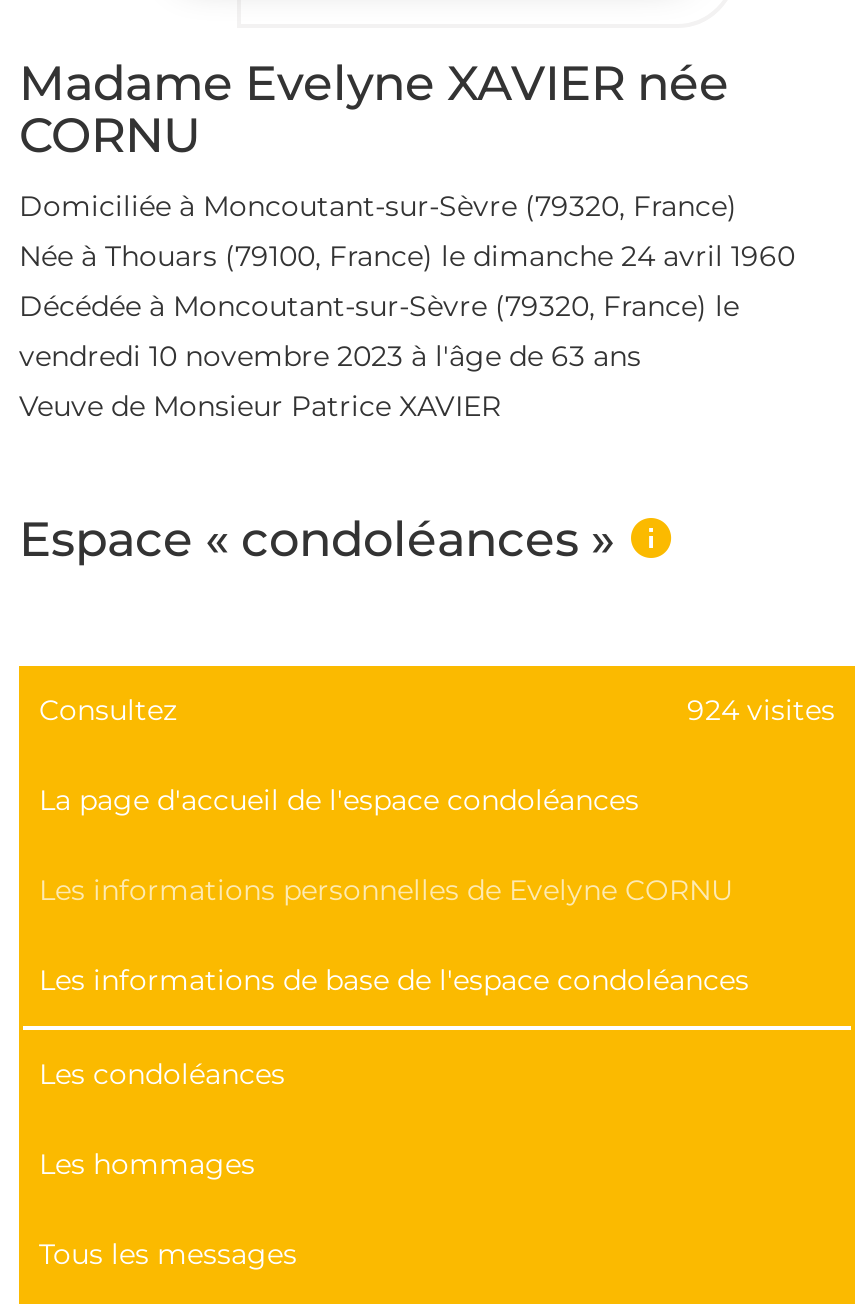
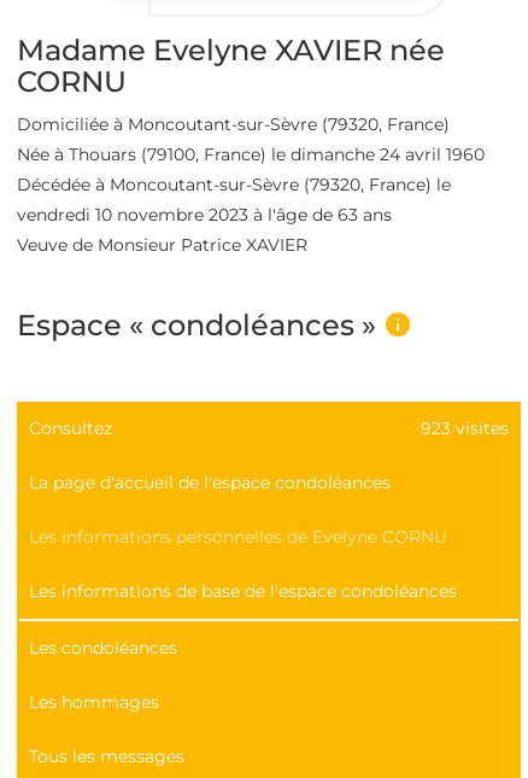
- 924 visites
+ 923 visites
